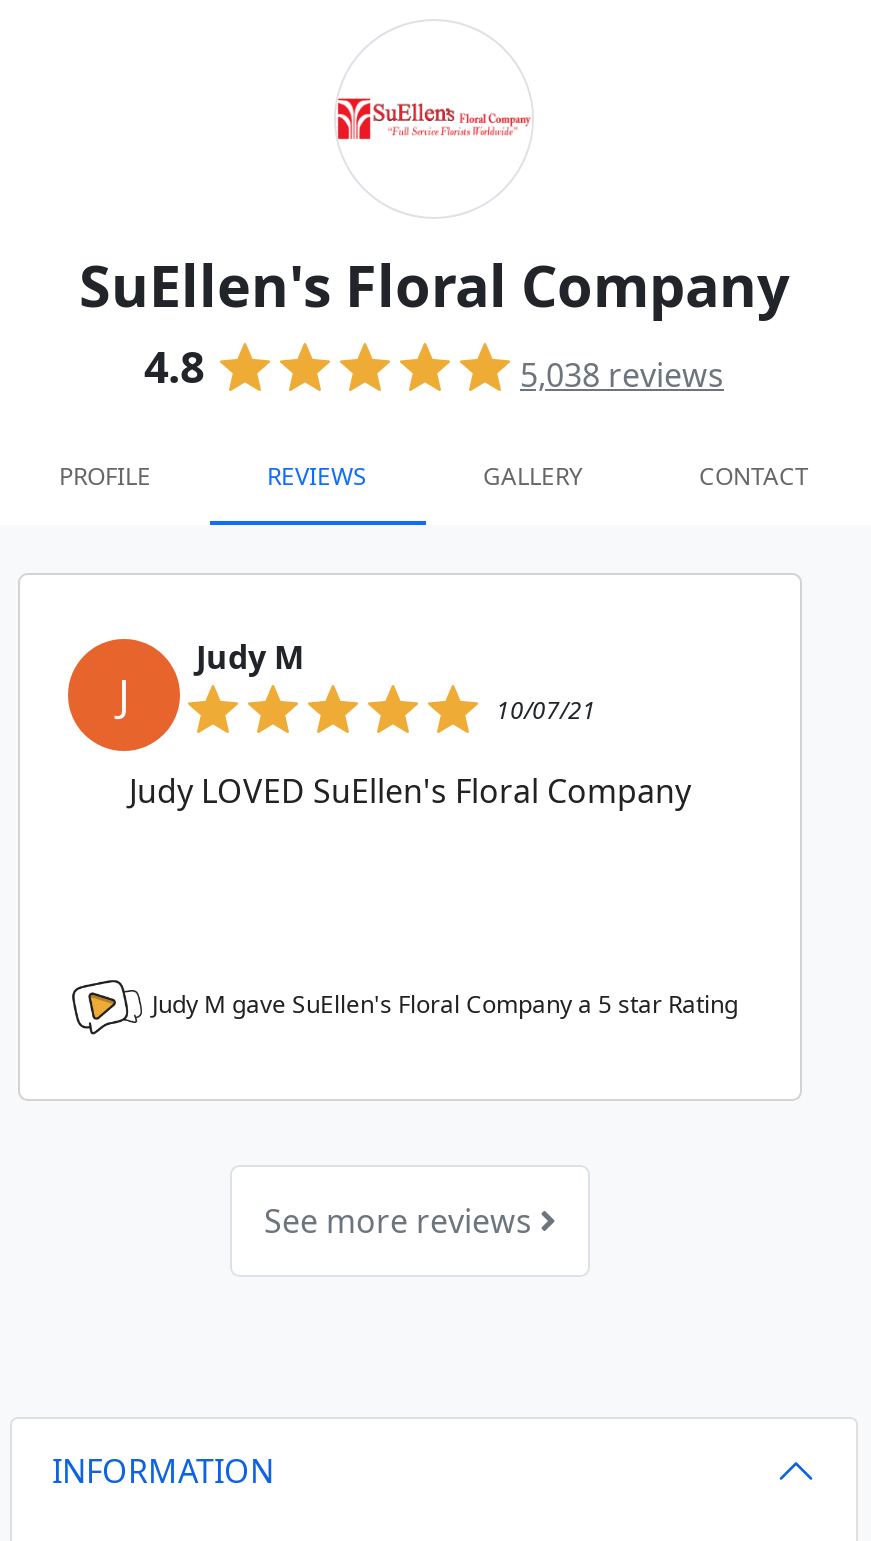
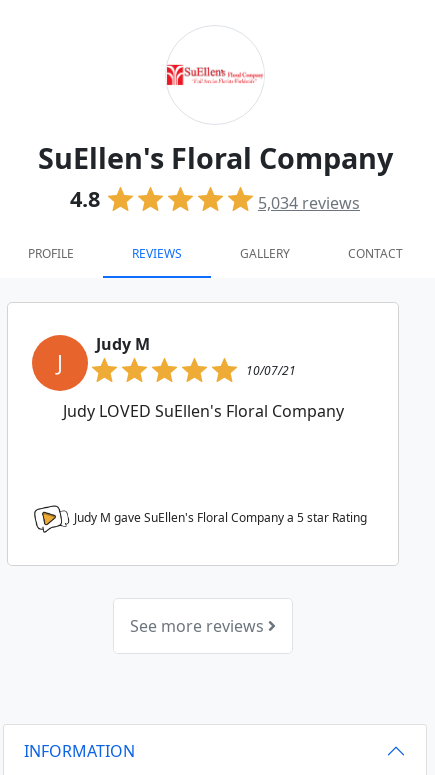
- 5,038 reviews
+ 5,034 reviews
